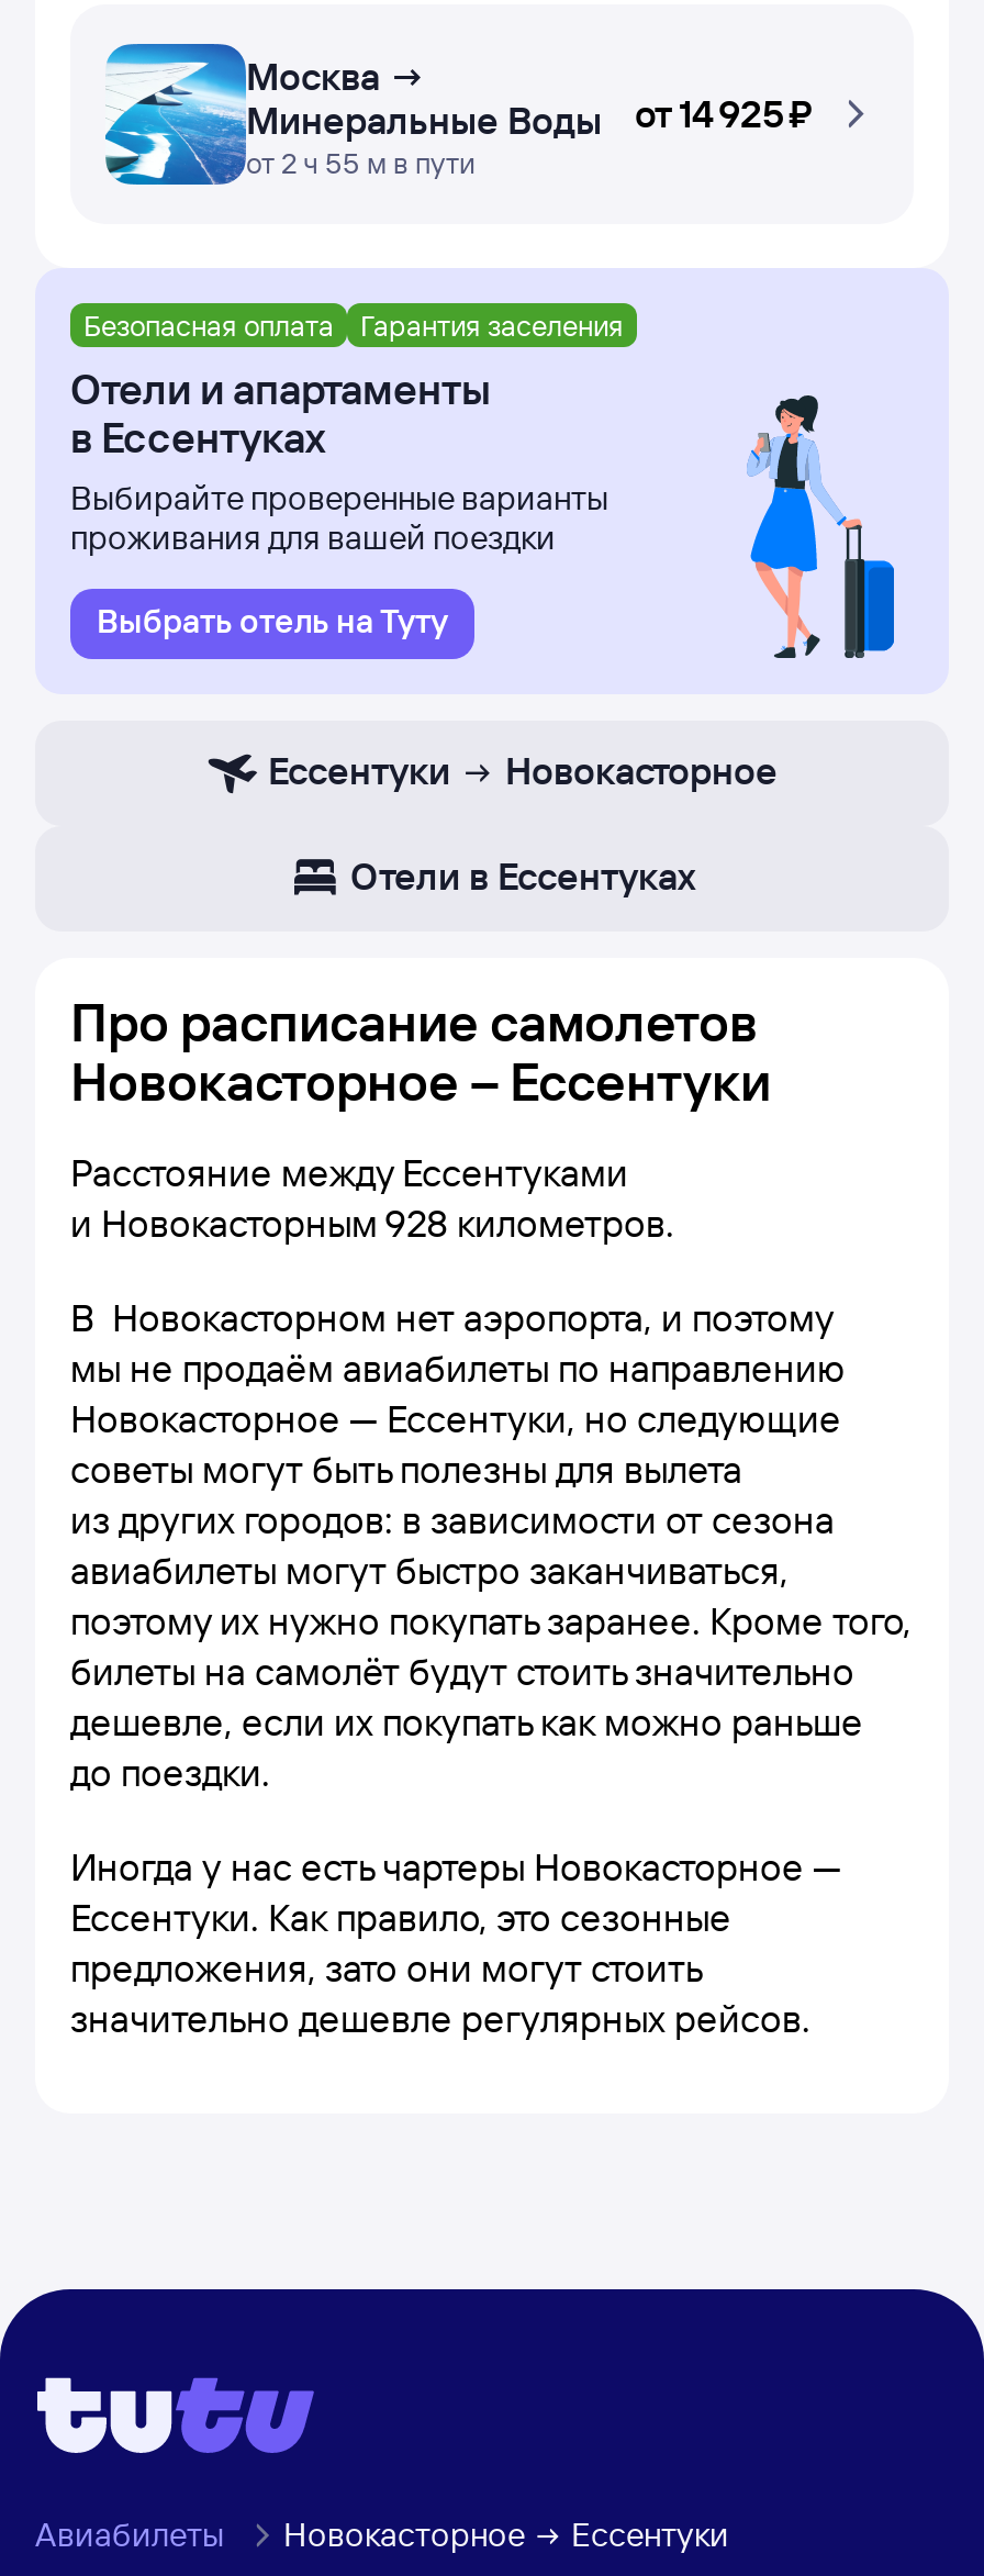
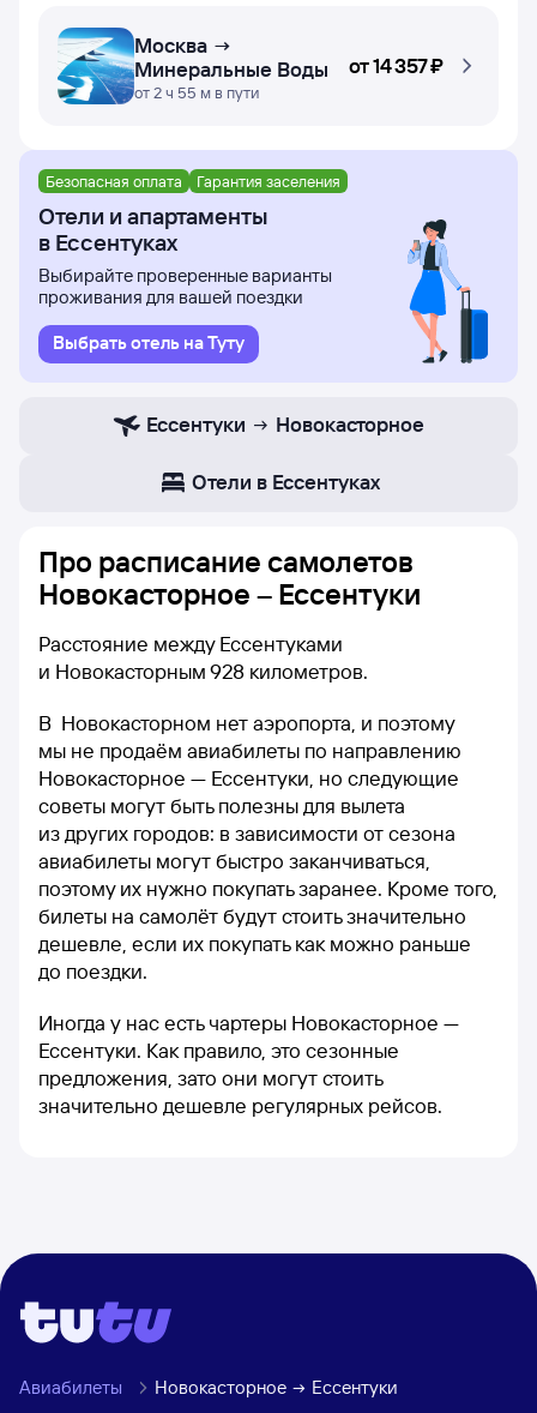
- Минеральные Воды от 14 925 ₽
+ Минеральные Воды от 14 357 ₽
